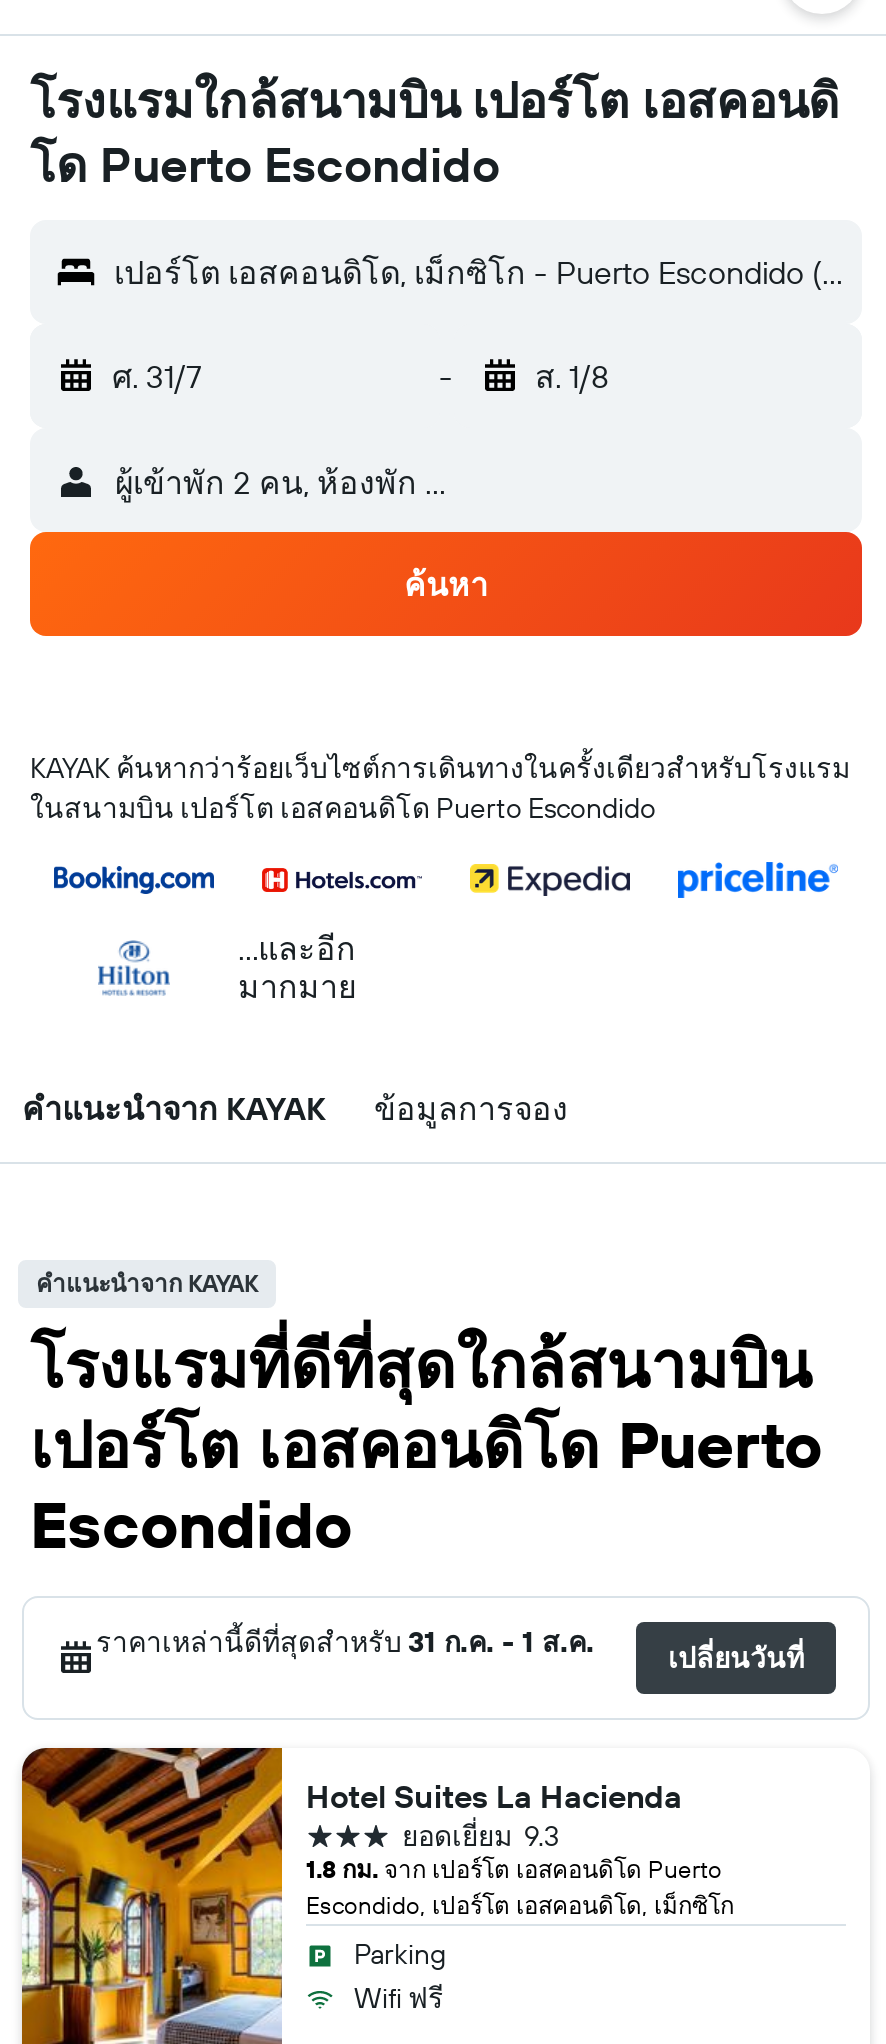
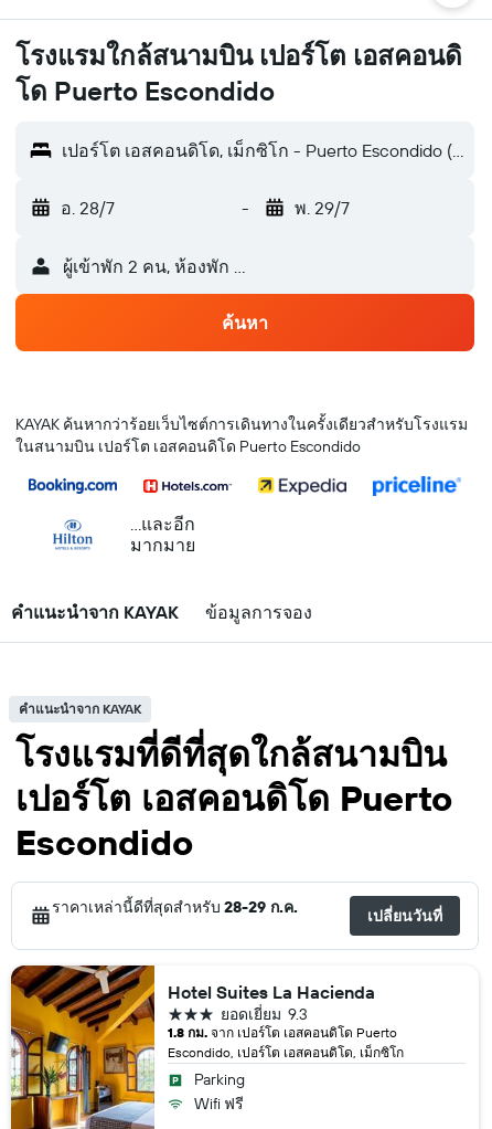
- ศ. 31/7
+ อ. 28/7

- ส. 1/8
+ พ. 29/7

- ราคาเหล่านี้ดีที่สุดสำหรับ31 ก.ค. - 1 ส.ค.
+ ราคาเหล่านี้ดีที่สุดสำหรับ28-29 ก.ค.
